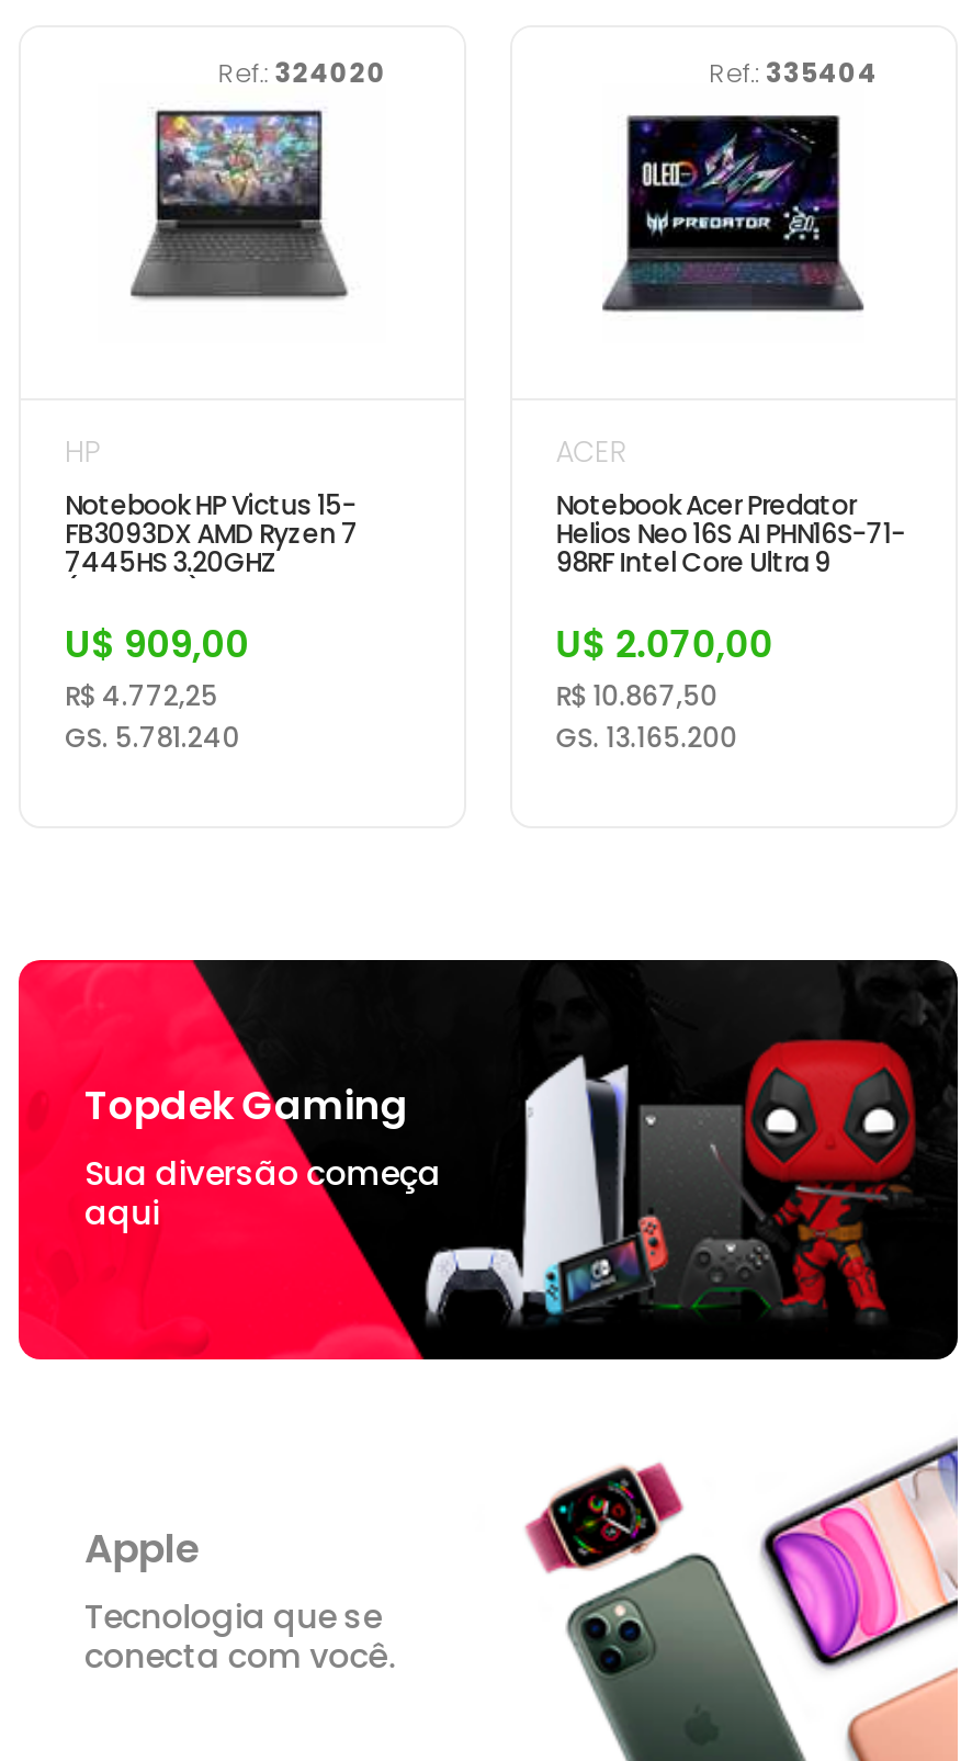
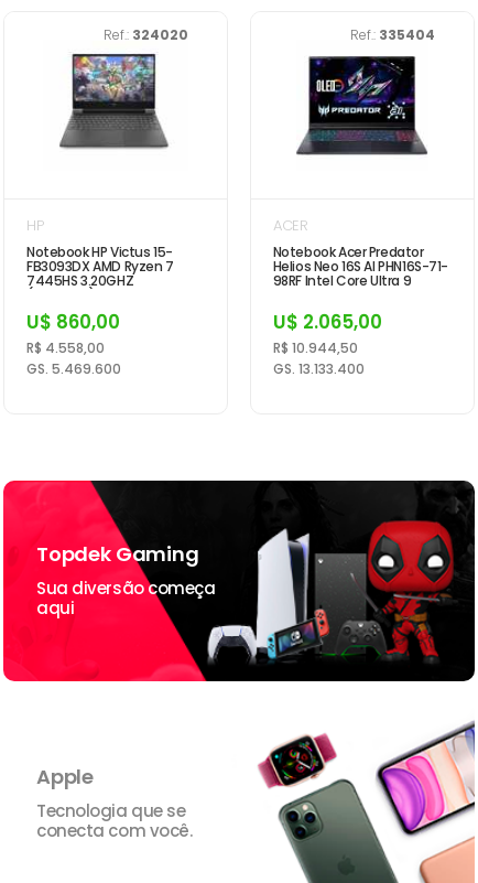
- U$ 909,00
+ U$ 860,00

- U$ 2.070,00
+ U$ 2.065,00

- R$ 4.772,25
+ R$ 4.558,00

- R$ 10.867,50
+ R$ 10.944,50

- GS. 5.781.240
+ GS. 5.469.600

- GS. 13.165.200
+ GS. 13.133.400
